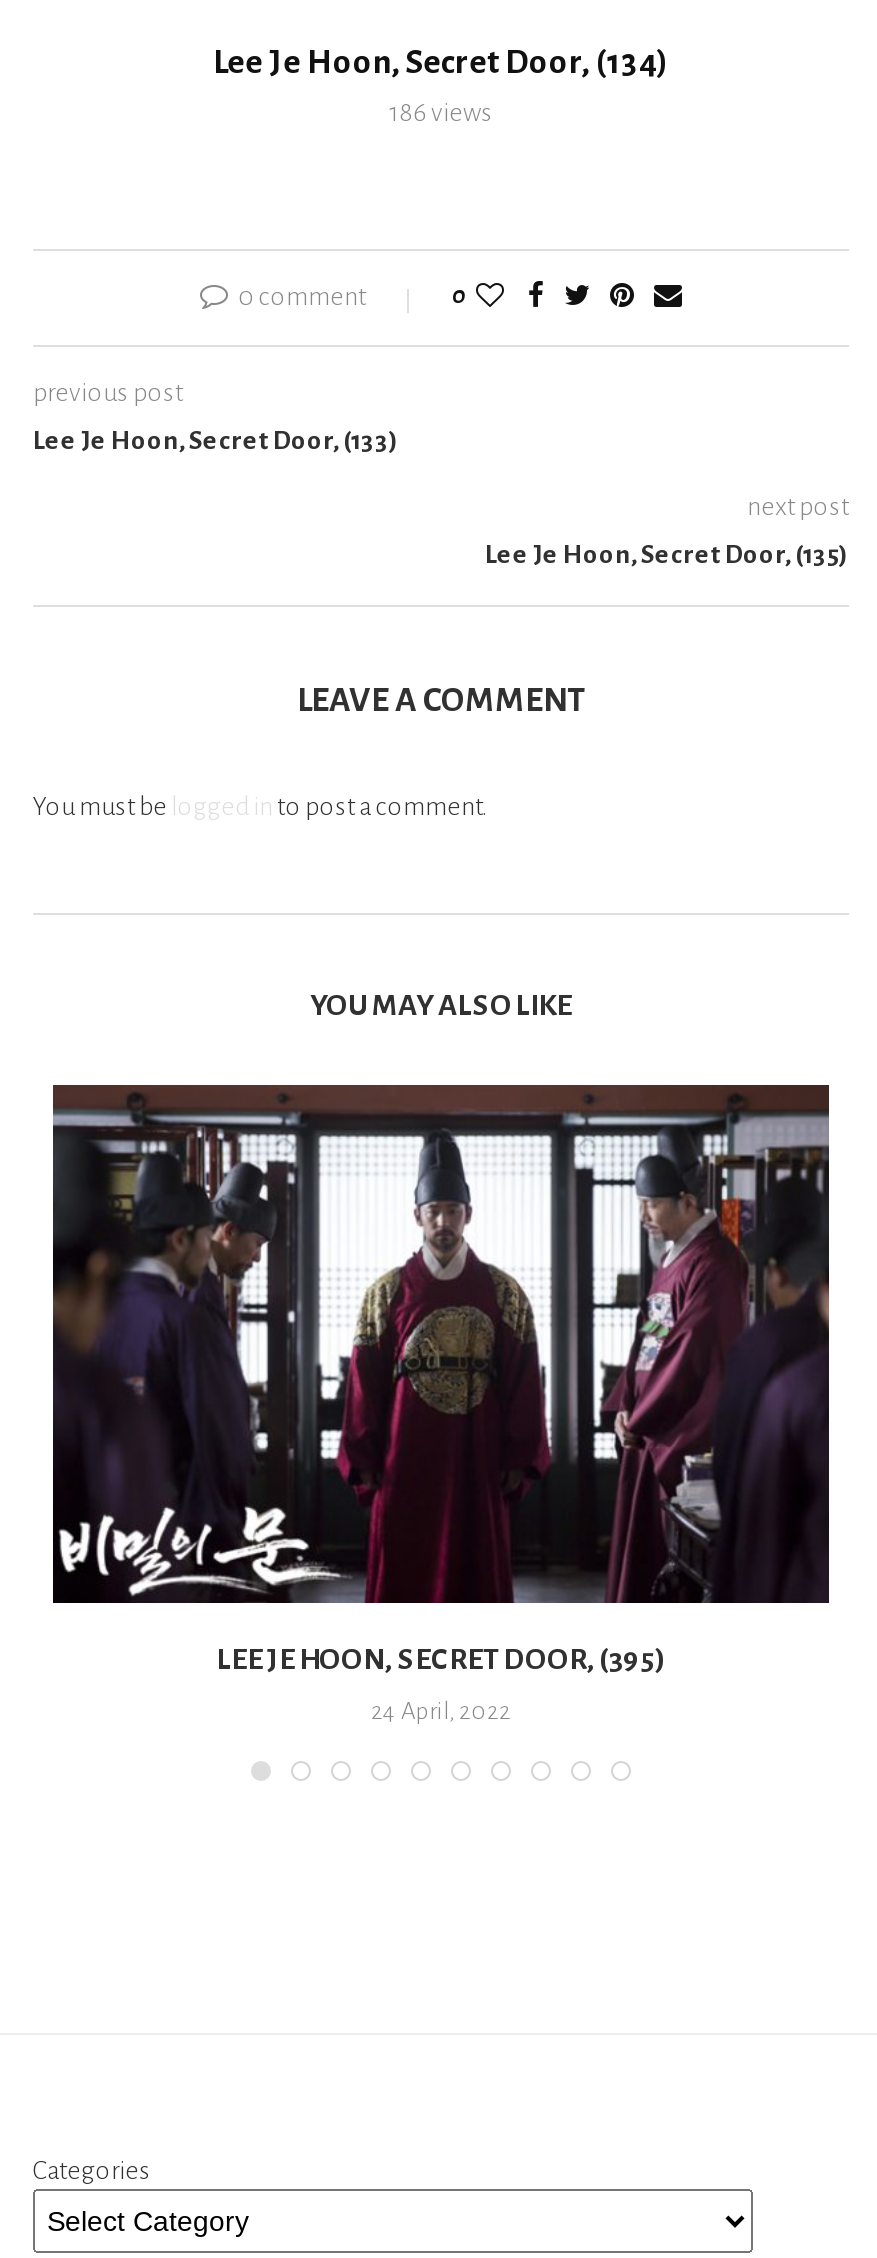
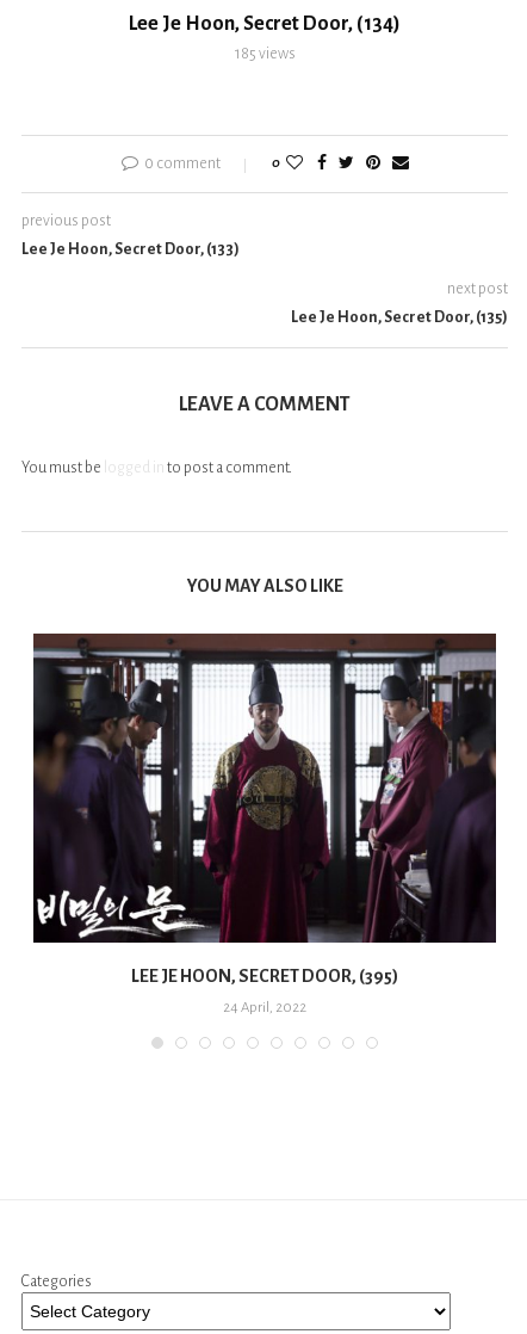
- 186 views
+ 185 views
